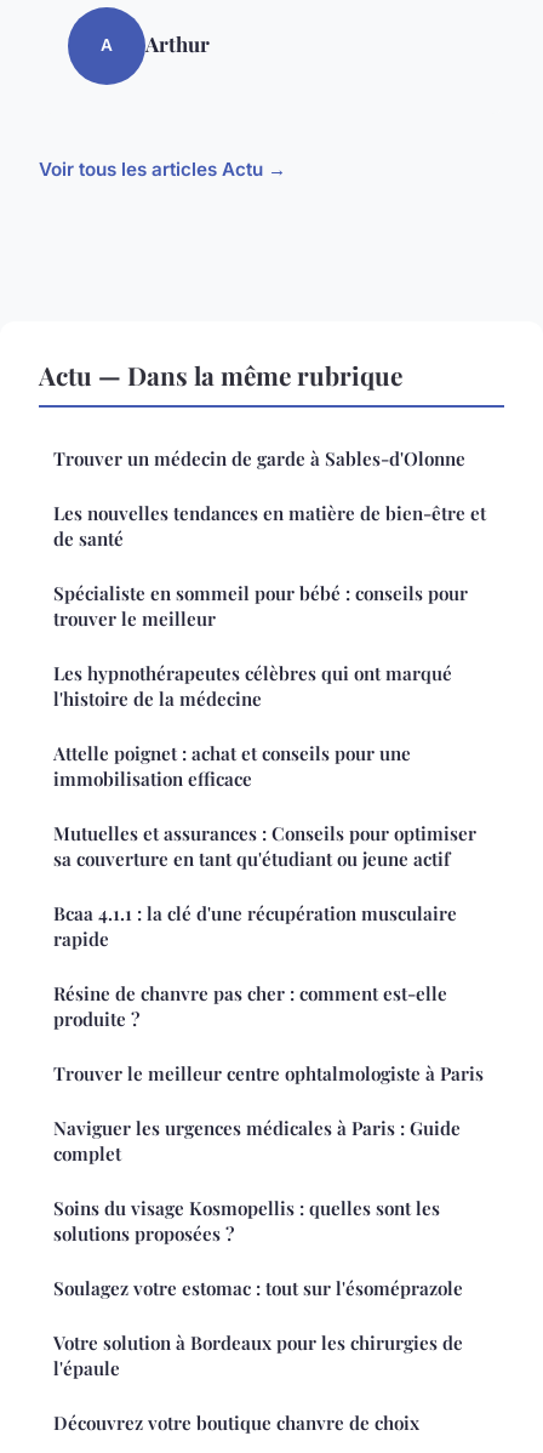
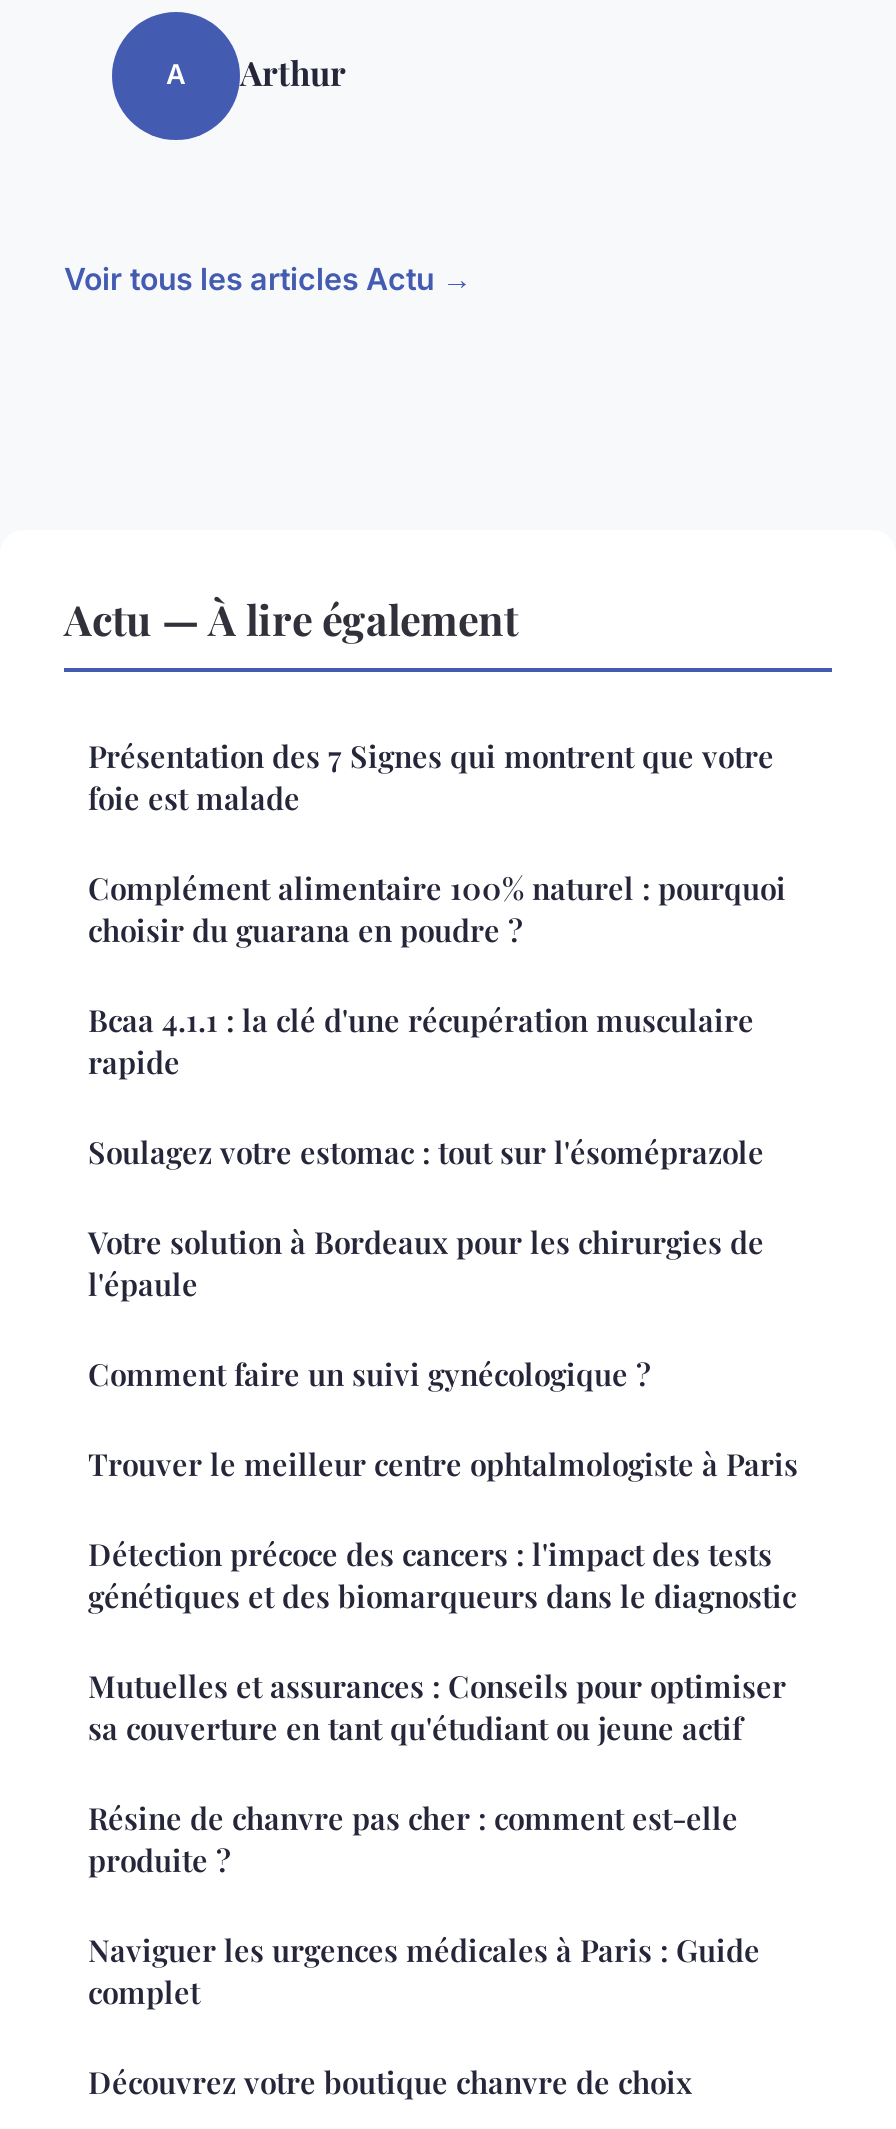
- Actu — Dans la même rubrique
- Trouver un médecin de garde à Sables-d'Olonne
- Les nouvelles tendances en matière de bien-être et
- de santé
- Spécialiste en sommeil pour bébé : conseils pour
- trouver le meilleur
- Les hypnothérapeutes célèbres qui ont marqué
- l'histoire de la médecine
- Attelle poignet : achat et conseils pour une
- immobilisation efficace
+ Actu — À lire également
+ Présentation des 7 Signes qui montrent que votre
+ foie est malade
+ Complément alimentaire 100% naturel : pourquoi
+ choisir du guarana en poudre ?

moved down: Mutuelles et assurances : Conseils pour optimiser | sa couverture en tant qu'étudiant ou jeune actif

moved up: Bcaa 4.1.1 : la clé d'une récupération musculaire | rapide

moved down: Résine de chanvre pas cher : comment est-elle | produite ? | Trouver le meilleur centre ophtalmologiste à Paris | Naviguer les urgences médicales à Paris : Guide | complet

- Soins du visage Kosmopellis : quelles sont les
- solutions proposées ?

moved up: Soulagez votre estomac : tout sur l'ésoméprazole | Votre solution à Bordeaux pour les chirurgies de | l'épaule

+ Comment faire un suivi gynécologique ?
+ Détection précoce des cancers : l'impact des tests
+ génétiques et des biomarqueurs dans le diagnostic
